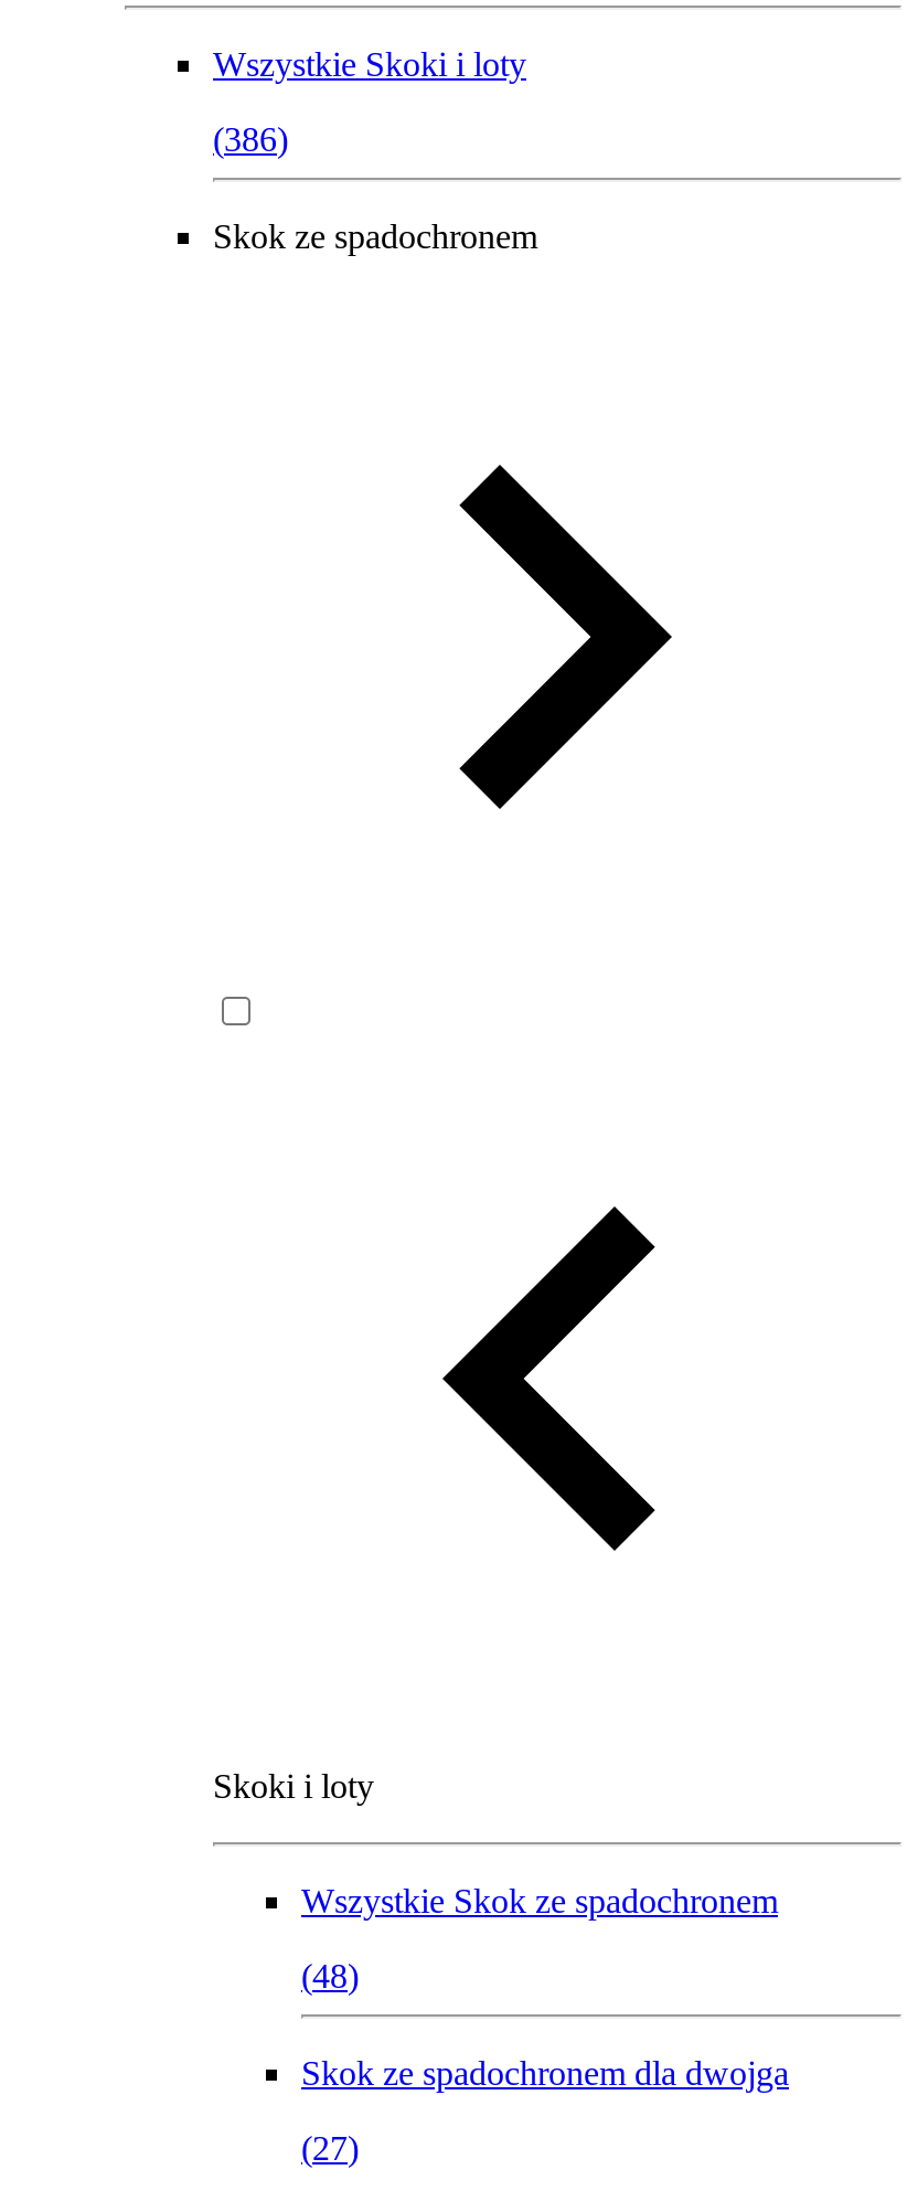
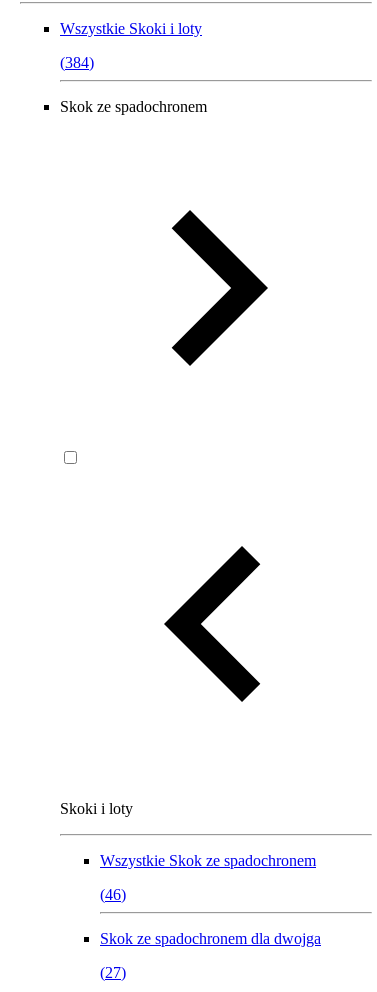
- (386)
+ (384)

- (48)
+ (46)
